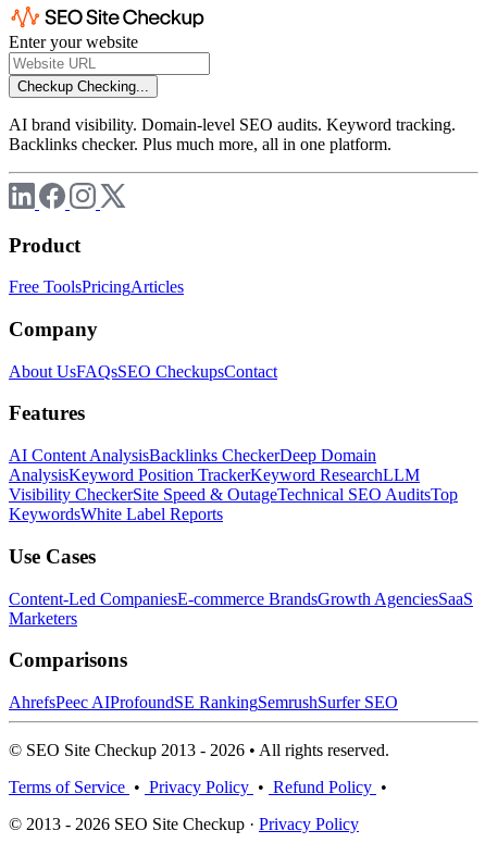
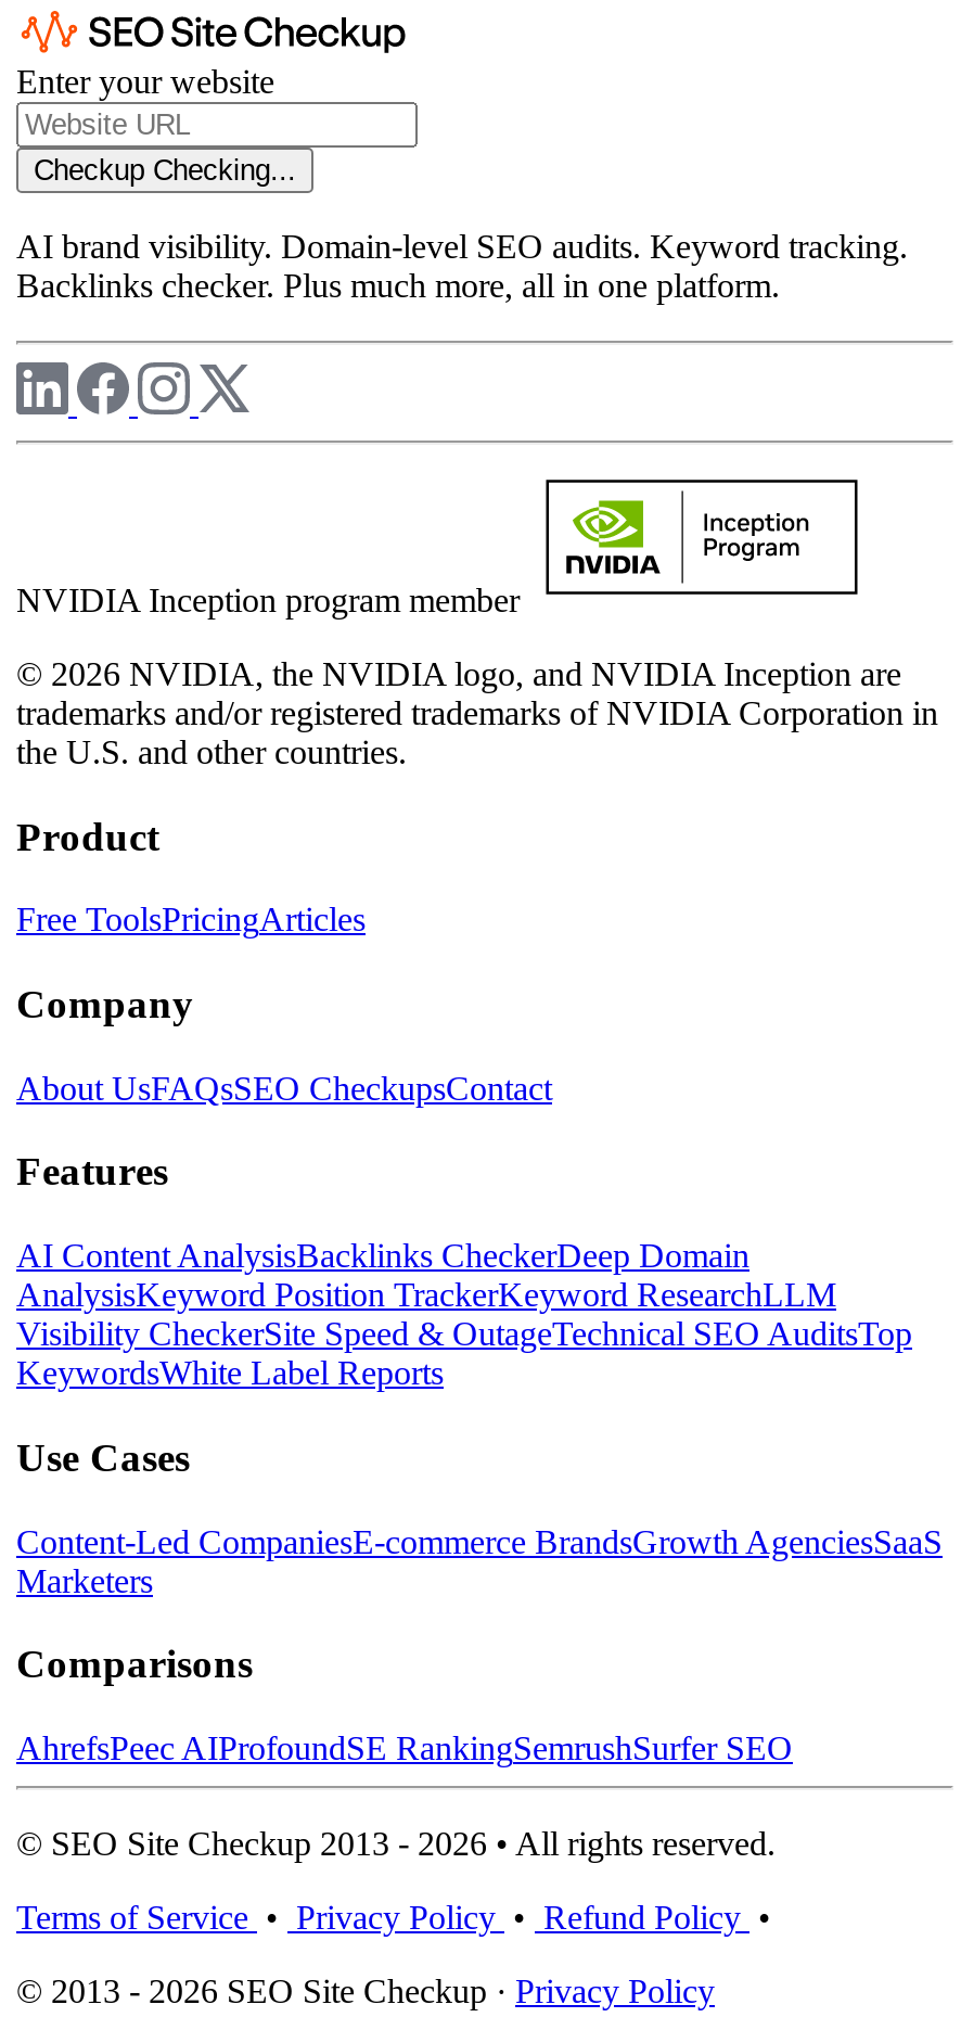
+ [image]
+ NVIDIA Inception program member
+ © 2026 NVIDIA, the NVIDIA logo, and NVIDIA Inception are
+ trademarks and/or registered trademarks of NVIDIA Corporation in
+ the U.S. and other countries.
